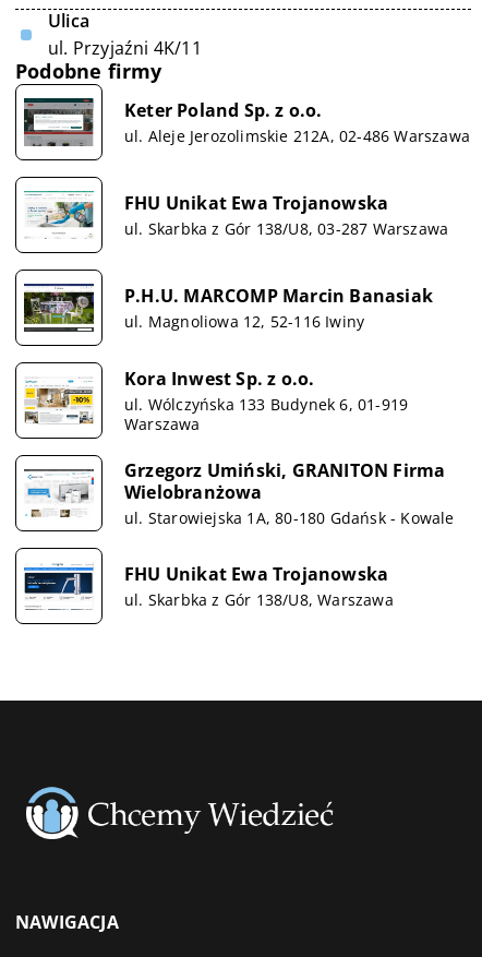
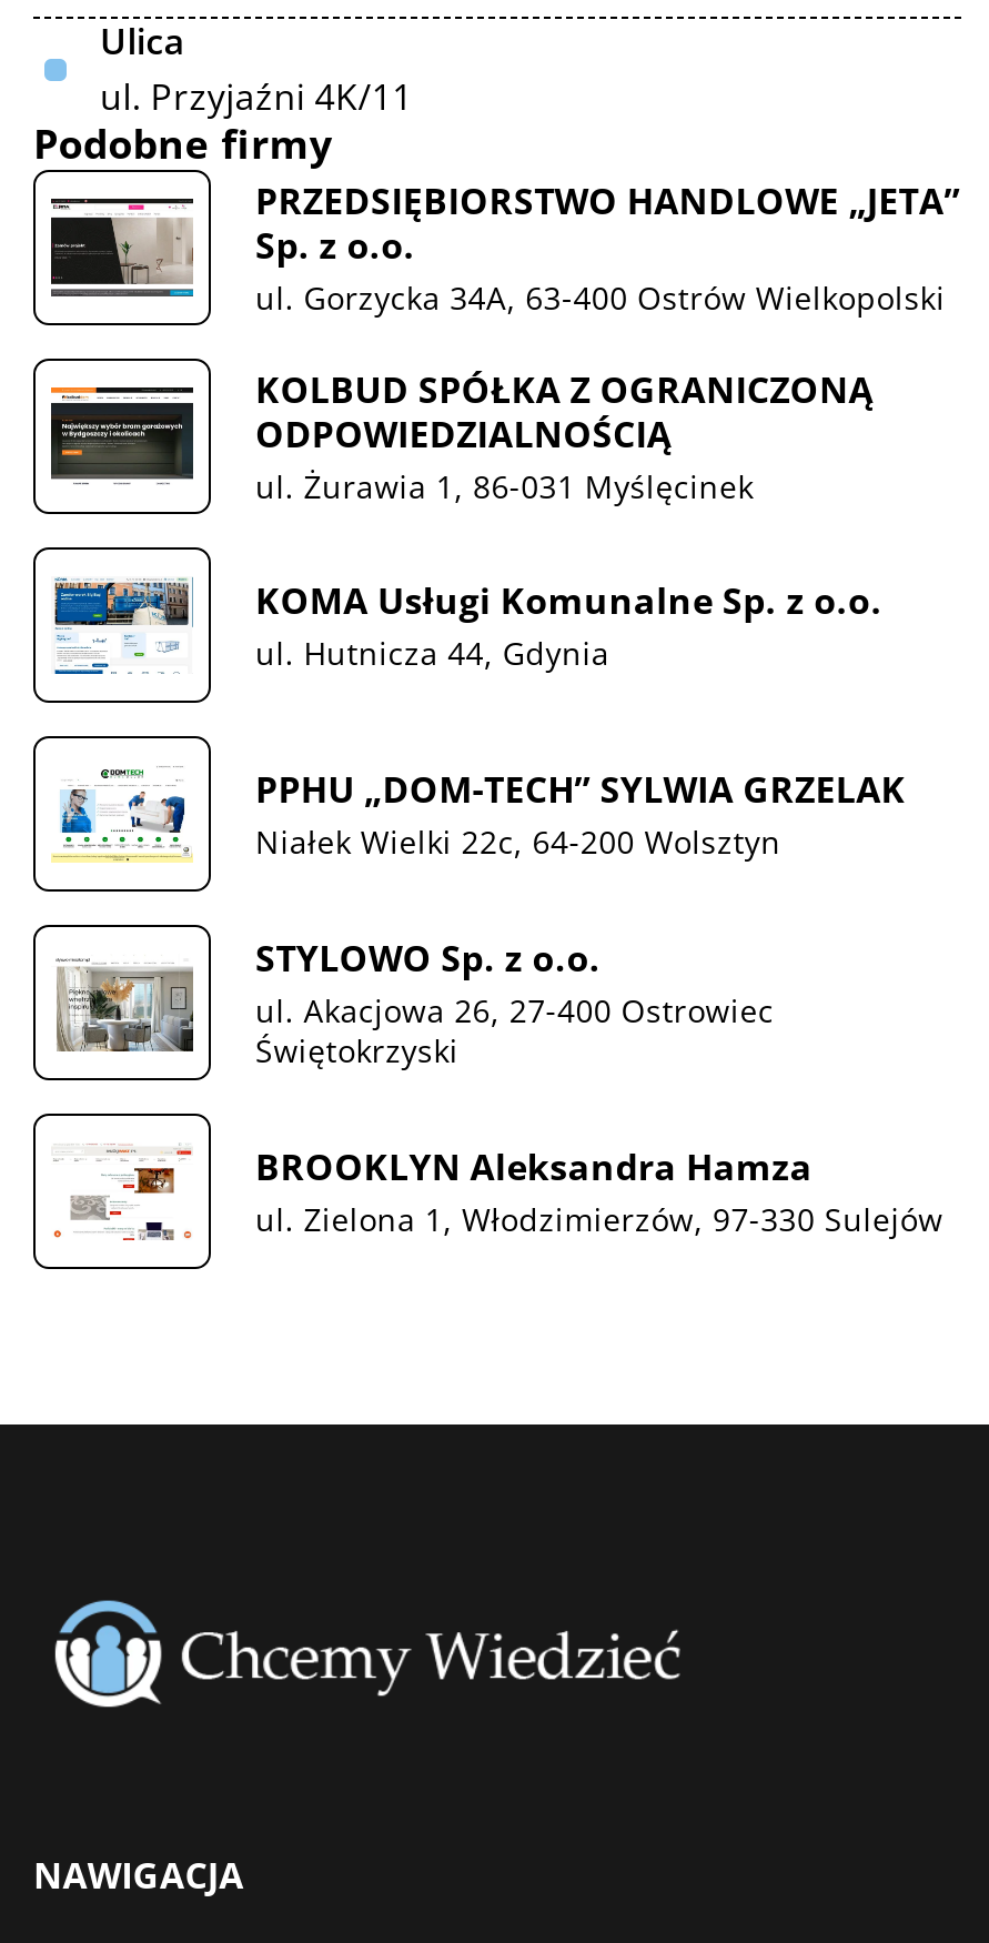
- [image]
- Keter Poland Sp. z o.o.
- ul. Aleje Jerozolimskie 212A, 02-486 Warszawa
+ [image]
+ PRZEDSIĘBIORSTWO HANDLOWE „JETA”
+ Sp. z o.o.
+ ul. Gorzycka 34A, 63-400 Ostrów Wielkopolski

- [image]
- FHU Unikat Ewa Trojanowska
- ul. Skarbka z Gór 138/U8, 03-287 Warszawa
+ [image]
+ KOLBUD SPÓŁKA Z OGRANICZONĄ
+ ODPOWIEDZIALNOŚCIĄ
+ ul. Żurawia 1, 86-031 Myślęcinek

- [image]
- P.H.U. MARCOMP Marcin Banasiak
- ul. Magnoliowa 12, 52-116 Iwiny
+ [image]
+ KOMA Usługi Komunalne Sp. z o.o.
+ ul. Hutnicza 44, Gdynia

- [image]
- Kora Inwest Sp. z o.o.
- ul. Wólczyńska 133 Budynek 6, 01-919
- Warszawa
+ [image]
+ PPHU „DOM-TECH” SYLWIA GRZELAK
+ Niałek Wielki 22c, 64-200 Wolsztyn

- [image]
- Grzegorz Umiński, GRANITON Firma
- Wielobranżowa
- ul. Starowiejska 1A, 80-180 Gdańsk - Kowale
+ [image]
+ STYLOWO Sp. z o.o.
+ ul. Akacjowa 26, 27-400 Ostrowiec
+ Świętokrzyski

- [image]
- FHU Unikat Ewa Trojanowska
- ul. Skarbka z Gór 138/U8, Warszawa
+ [image]
+ BROOKLYN Aleksandra Hamza
+ ul. Zielona 1, Włodzimierzów, 97-330 Sulejów
